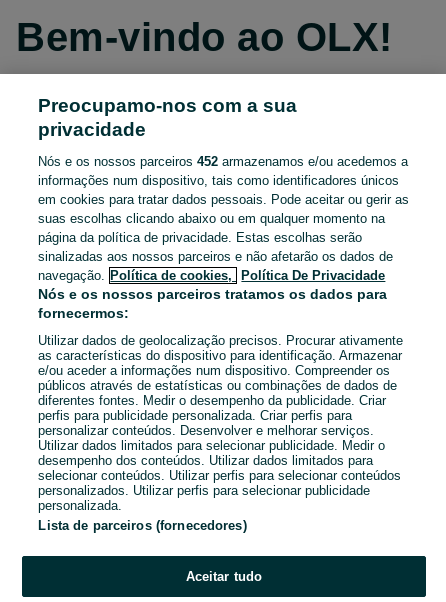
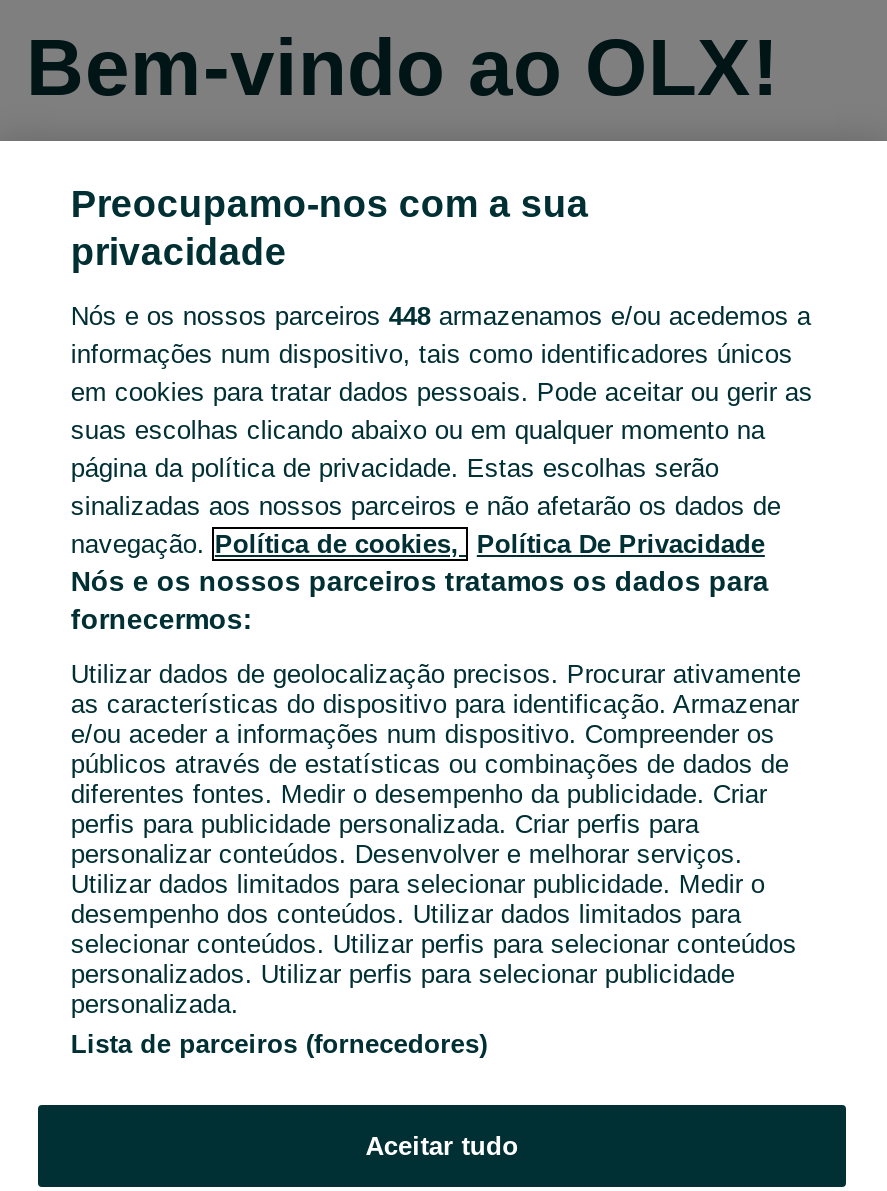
- Nós e os nossos parceiros 452 armazenamos e/ou acedemos a
+ Nós e os nossos parceiros 448 armazenamos e/ou acedemos a
